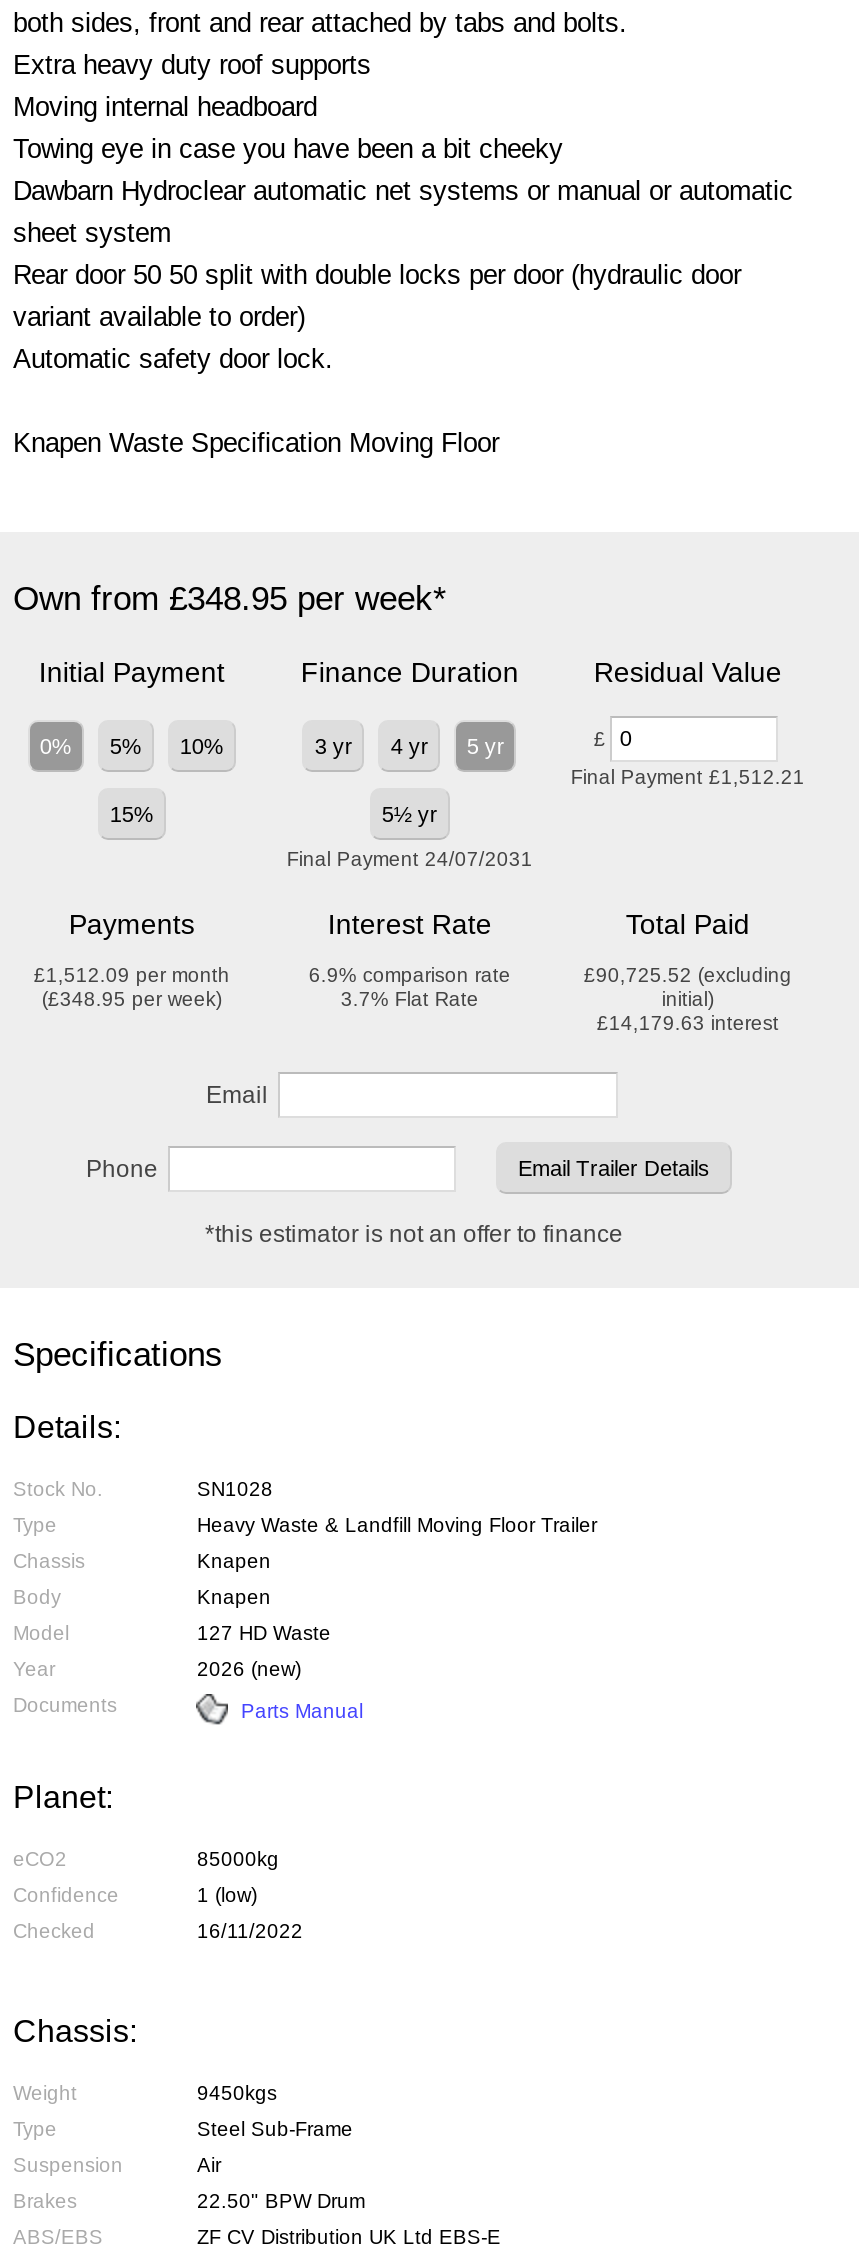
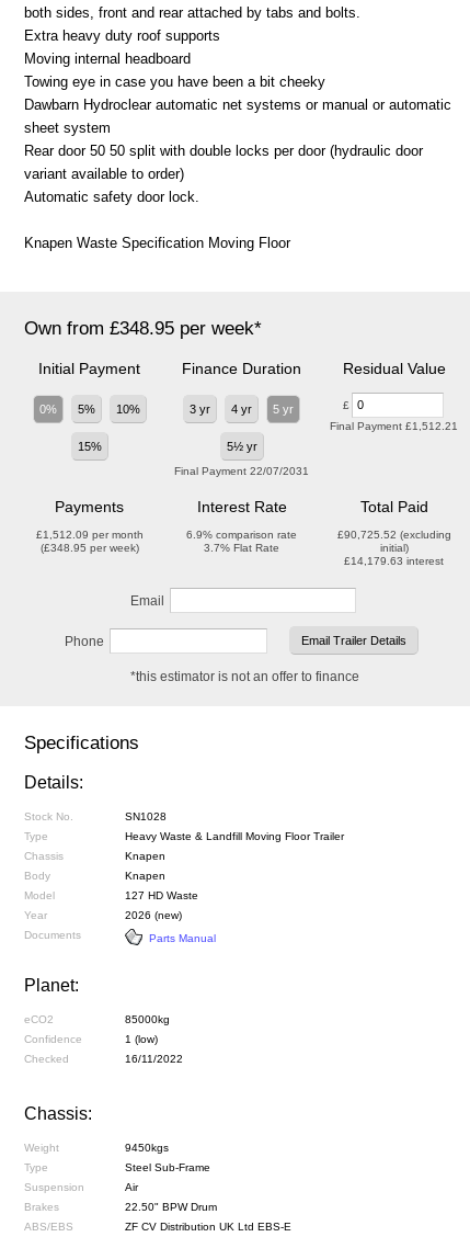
- Final Payment 24/07/2031
+ Final Payment 22/07/2031
